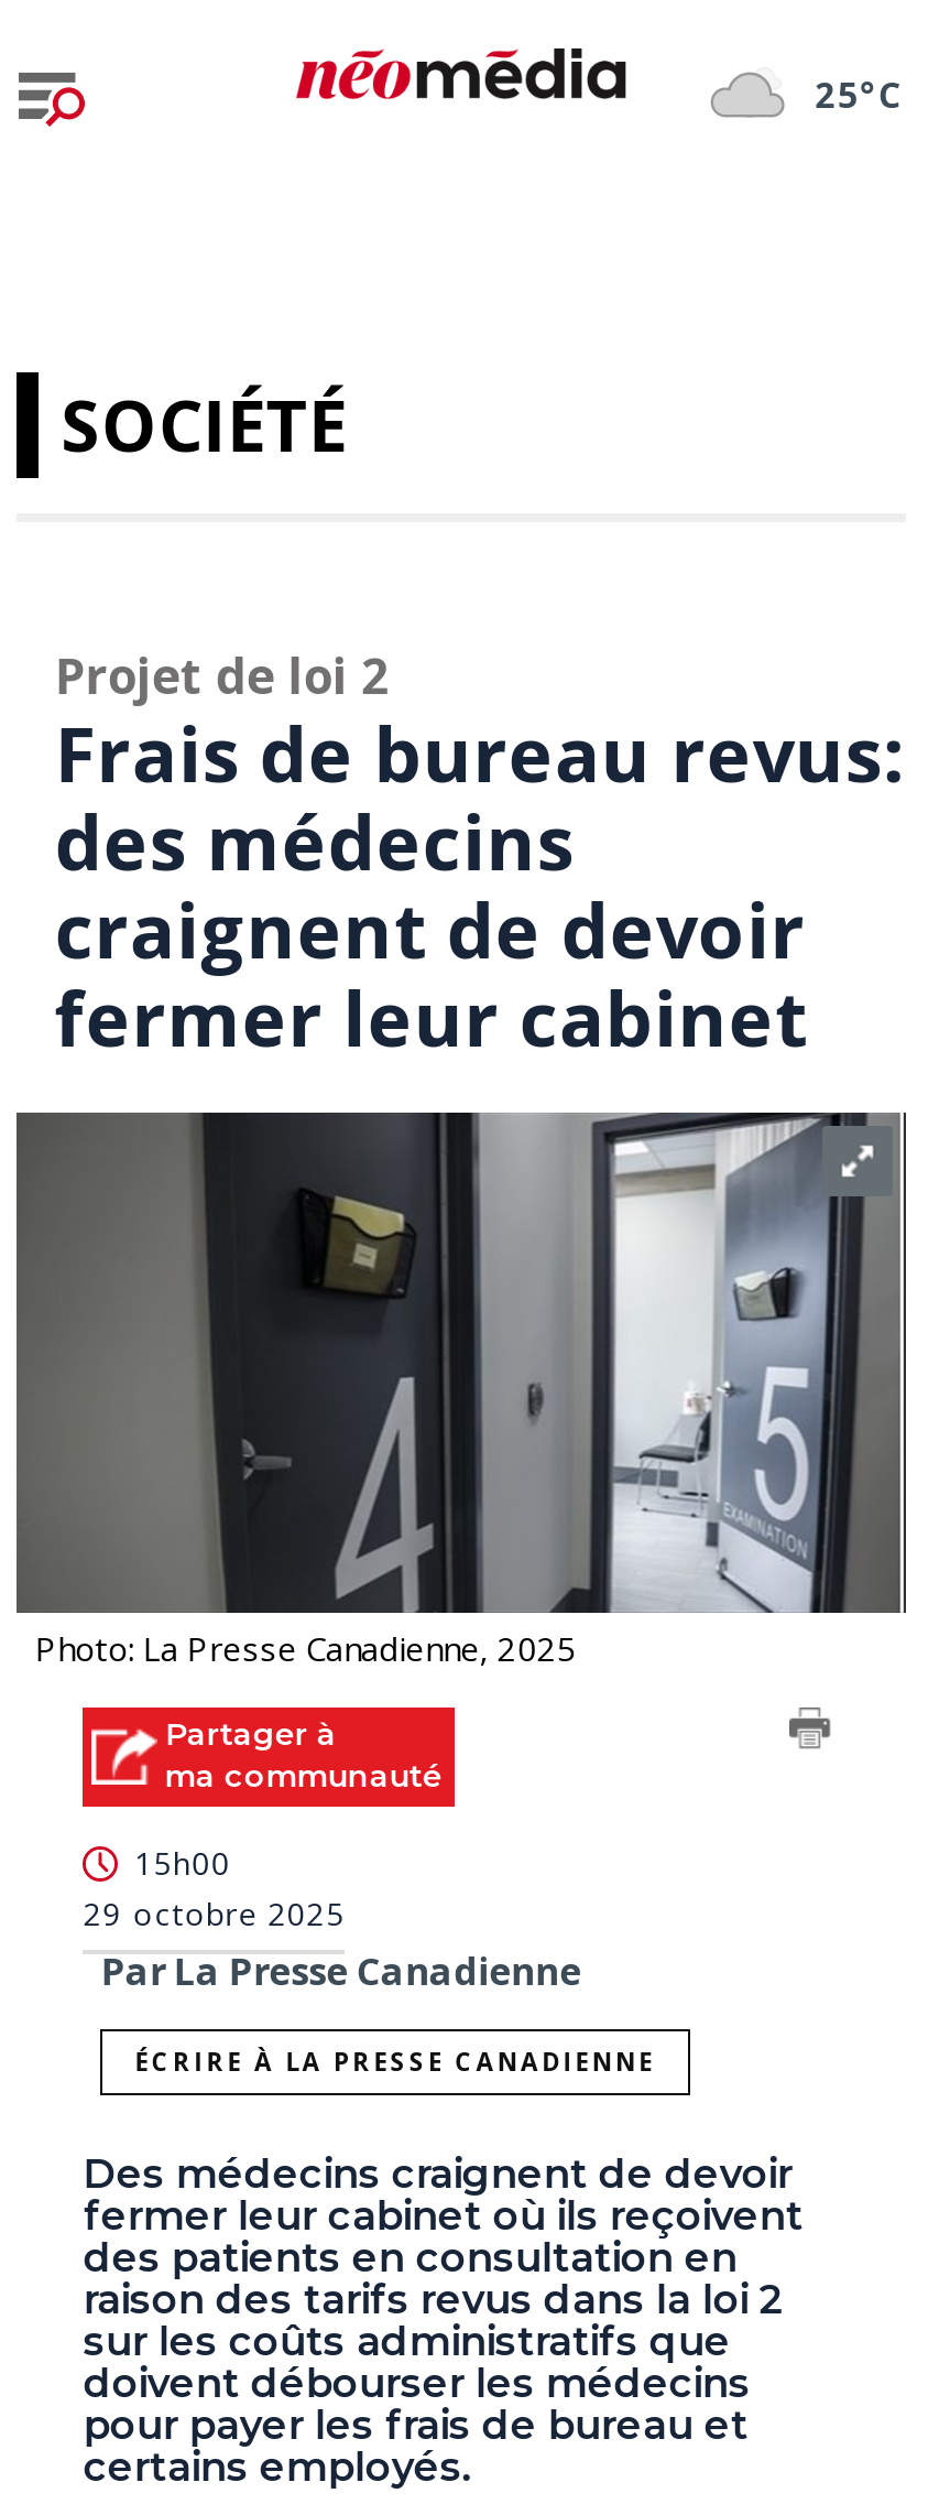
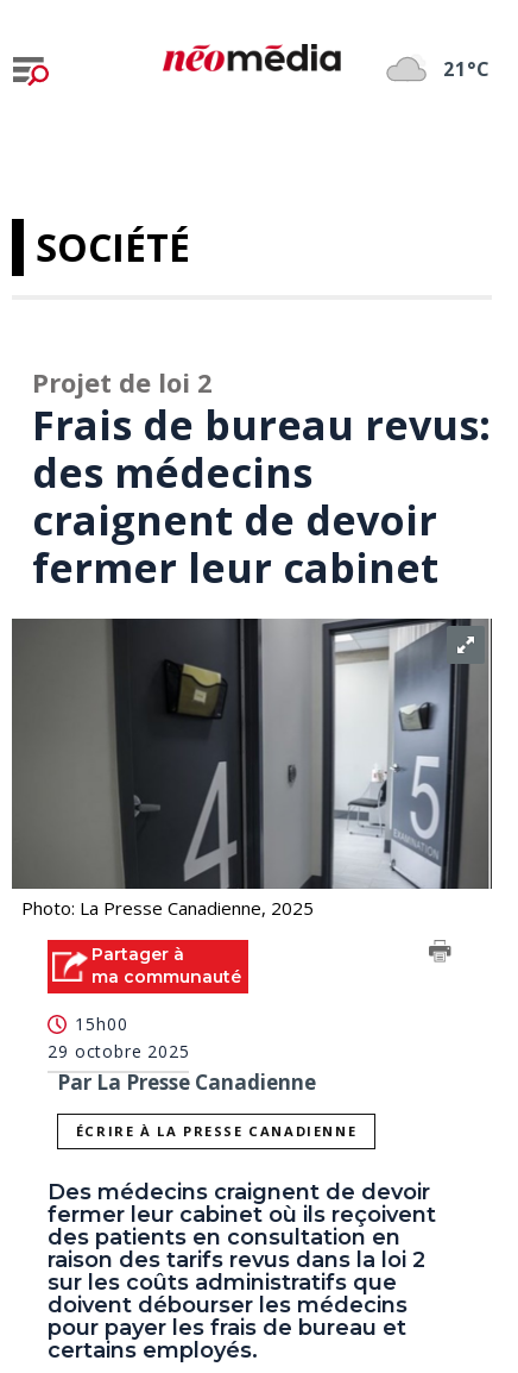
- 25°C
+ 21°C
